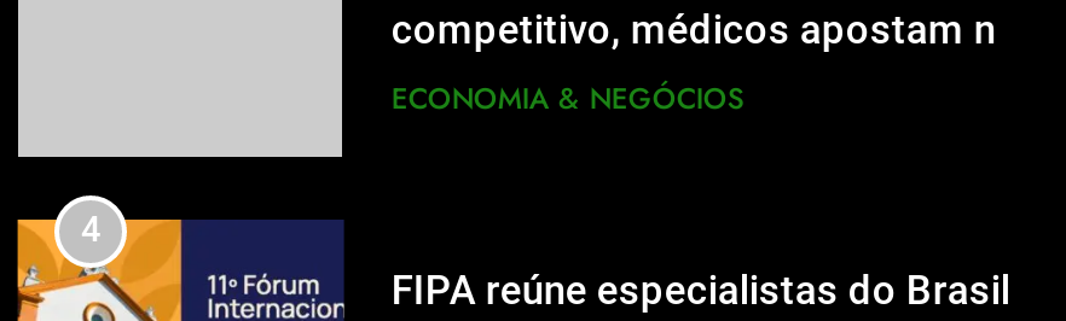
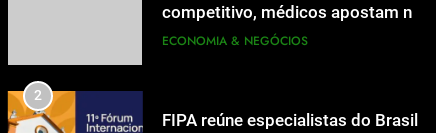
- 4
+ 2
